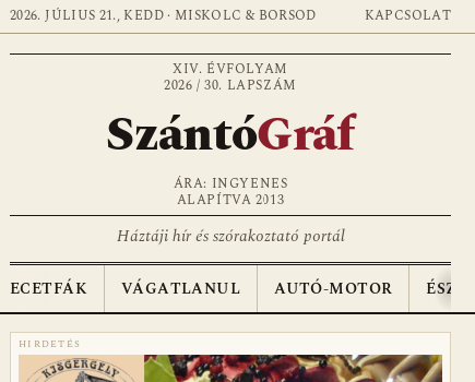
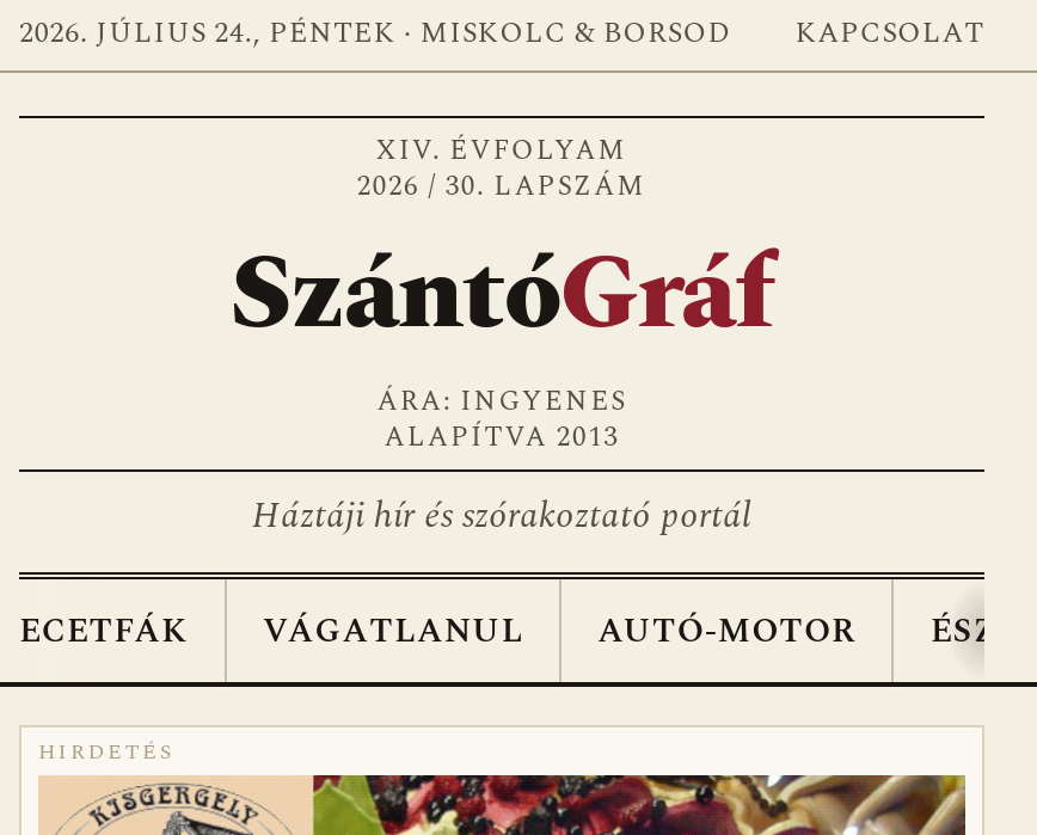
- 2026. JÚLIUS 21., KEDD · MISKOLC & BORSOD
+ 2026. JÚLIUS 24., PÉNTEK · MISKOLC & BORSOD
